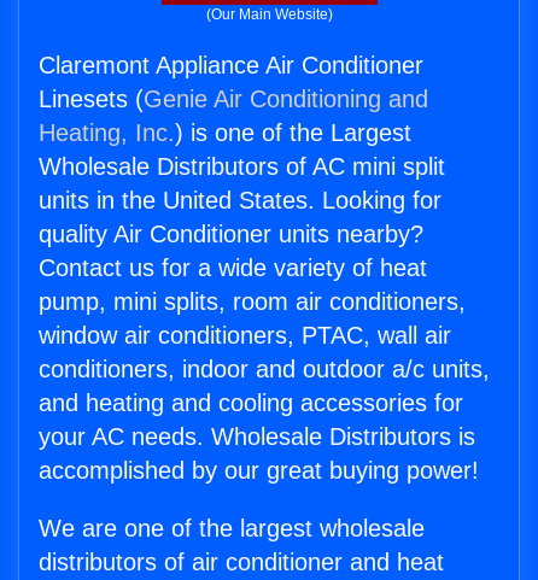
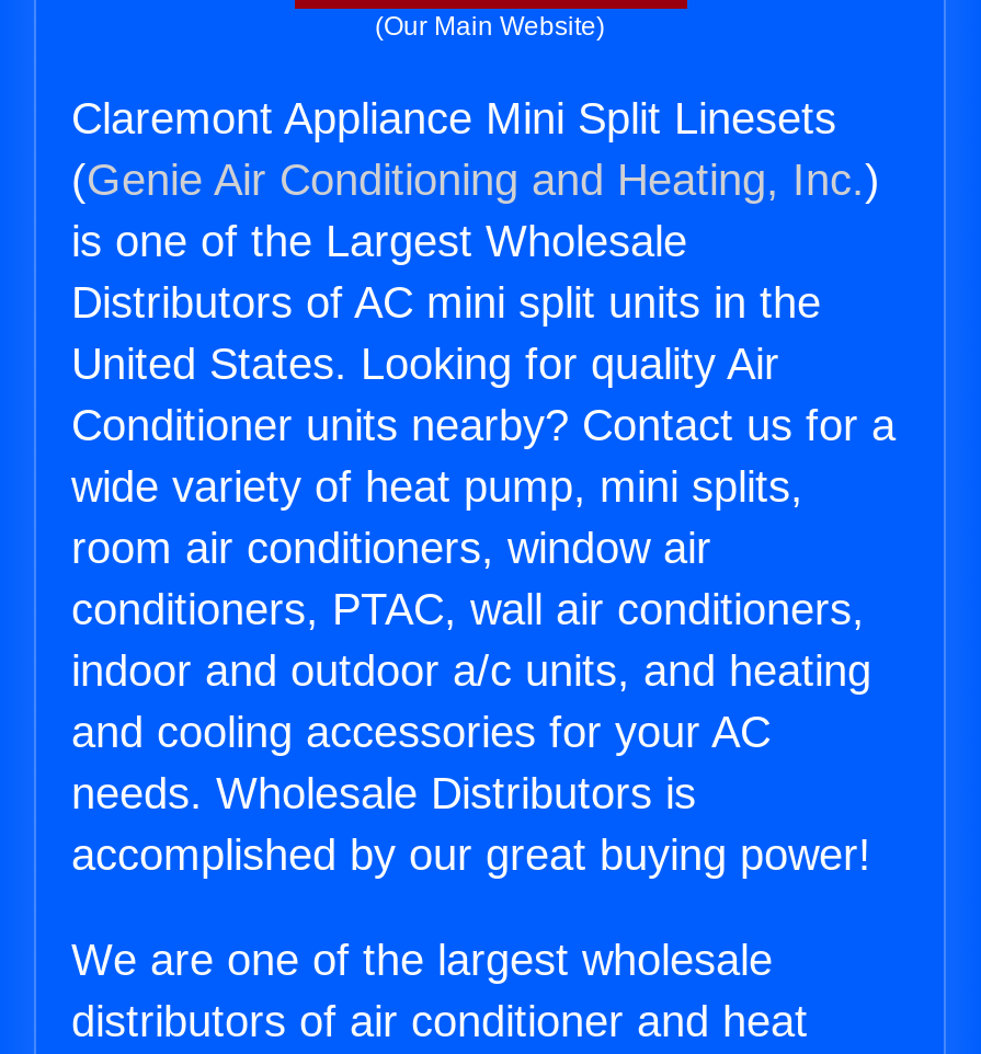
- Claremont Appliance Air Conditioner
- Linesets (Genie Air Conditioning and
- Heating, Inc.) is one of the Largest
- Wholesale Distributors of AC mini split
- units in the United States. Looking for
- quality Air Conditioner units nearby?
- Contact us for a wide variety of heat
- pump, mini splits, room air conditioners,
- window air conditioners, PTAC, wall air
- conditioners, indoor and outdoor a/c units,
- and heating and cooling accessories for
- your AC needs. Wholesale Distributors is
+ Claremont Appliance Mini Split Linesets
+ (Genie Air Conditioning and Heating, Inc.)
+ is one of the Largest Wholesale
+ Distributors of AC mini split units in the
+ United States. Looking for quality Air
+ Conditioner units nearby? Contact us for a
+ wide variety of heat pump, mini splits,
+ room air conditioners, window air
+ conditioners, PTAC, wall air conditioners,
+ indoor and outdoor a/c units, and heating
+ and cooling accessories for your AC
+ needs. Wholesale Distributors is
